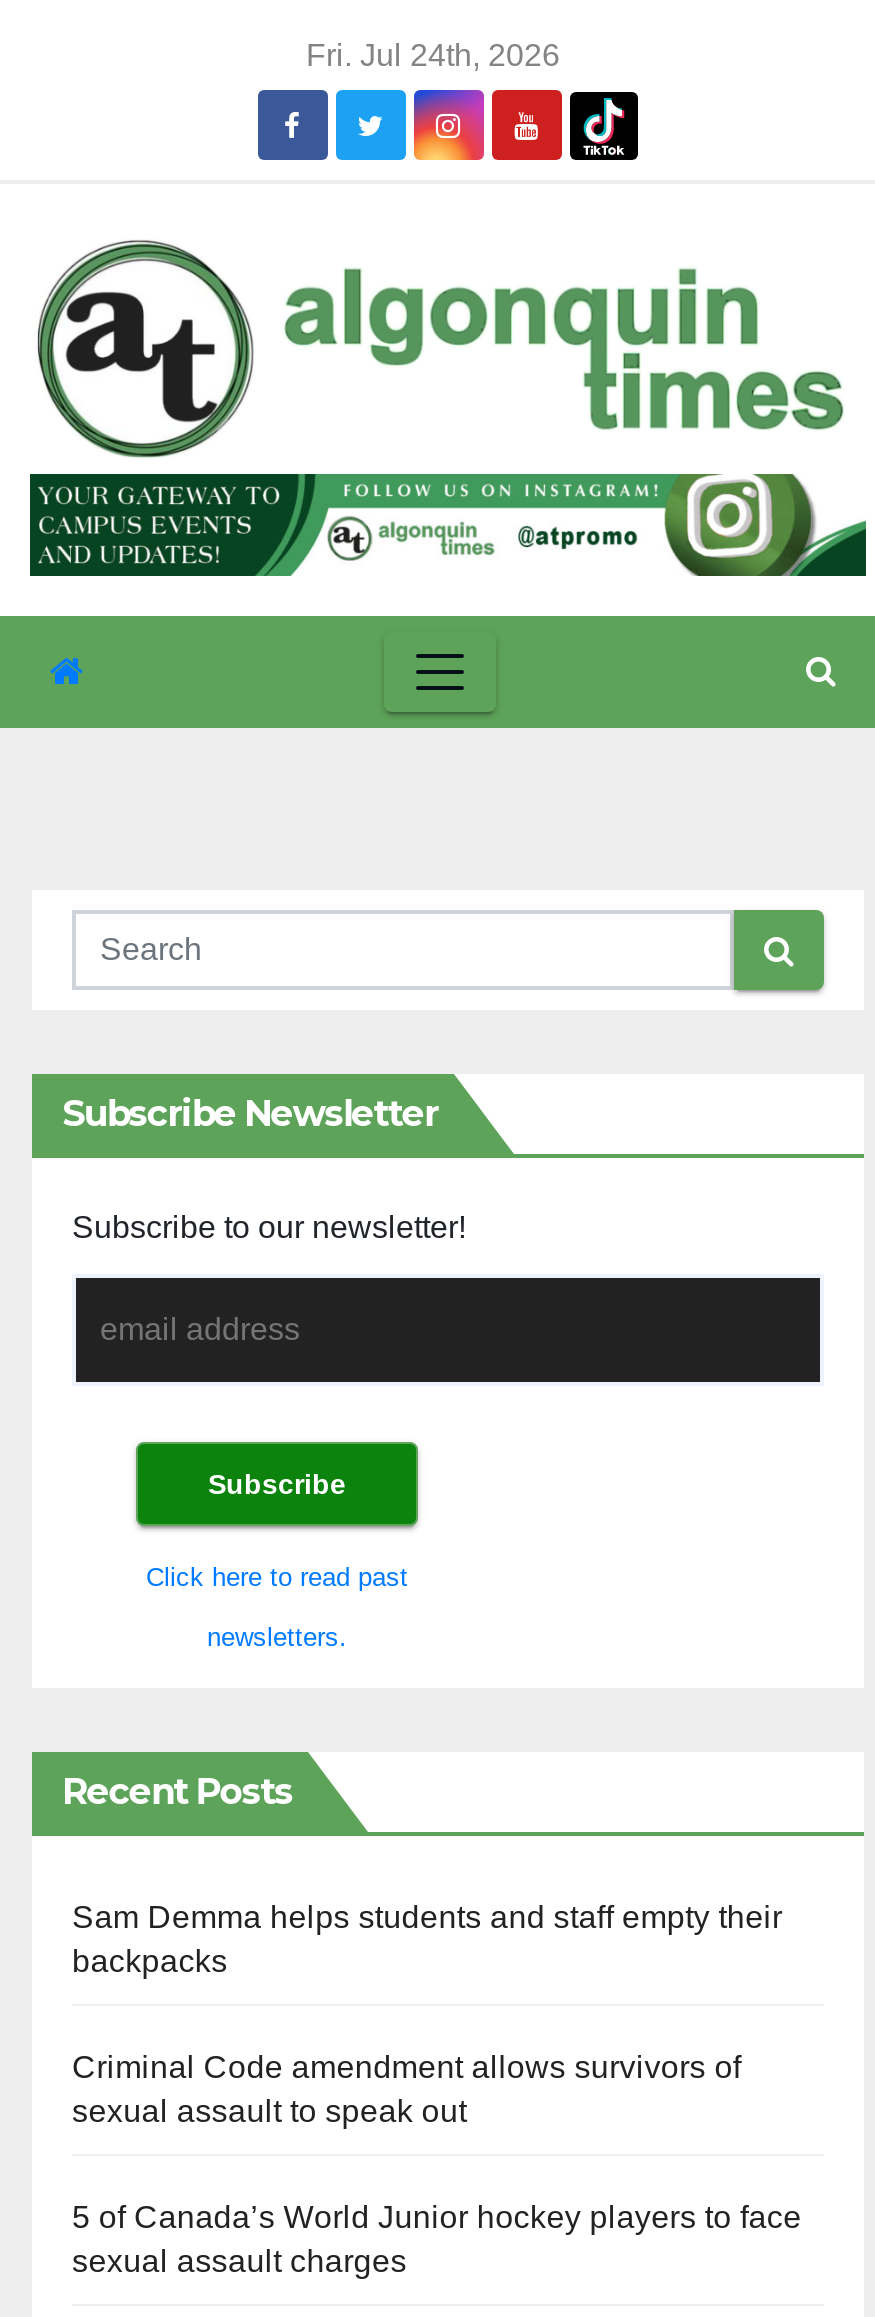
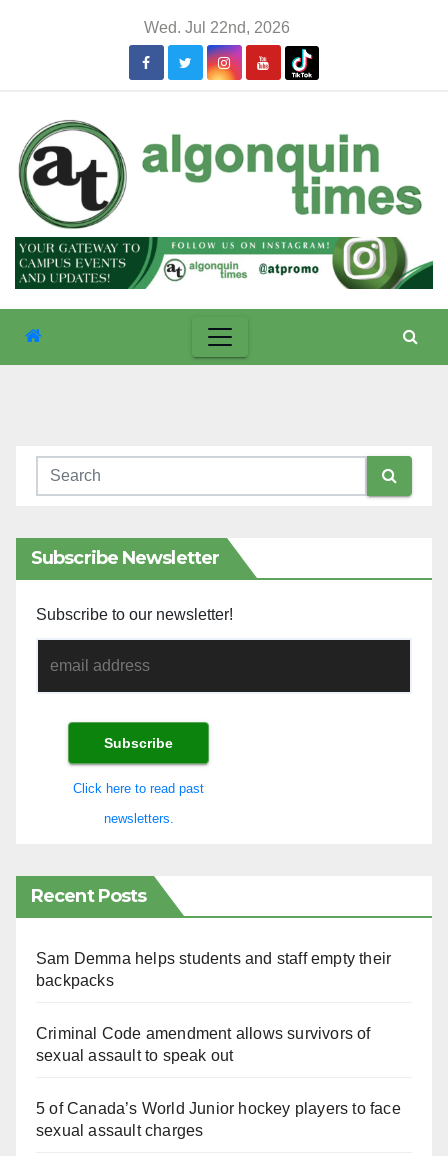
- Fri. Jul 24th, 2026
+ Wed. Jul 22nd, 2026
